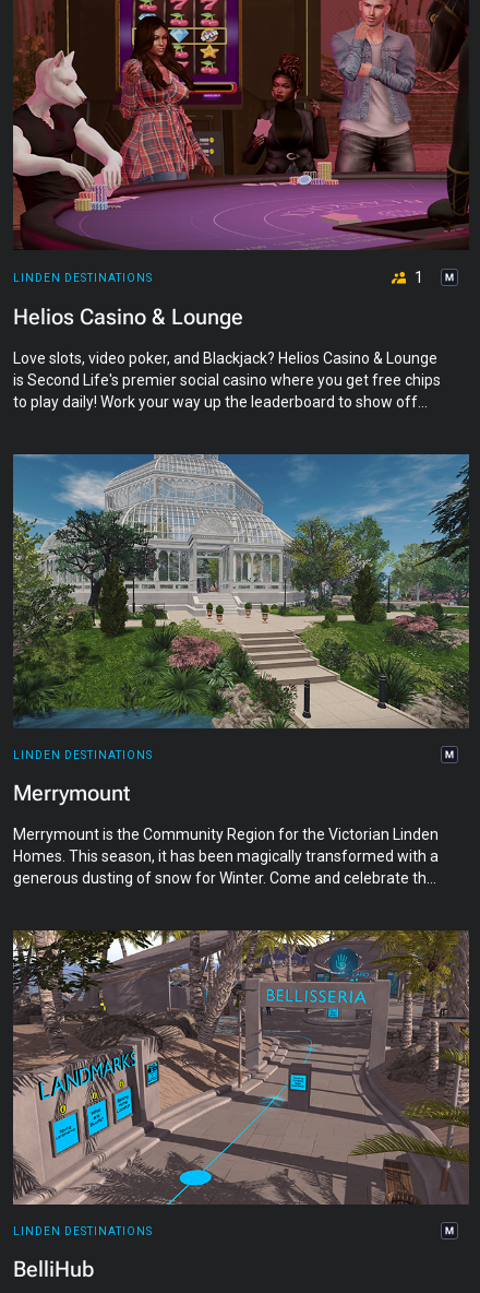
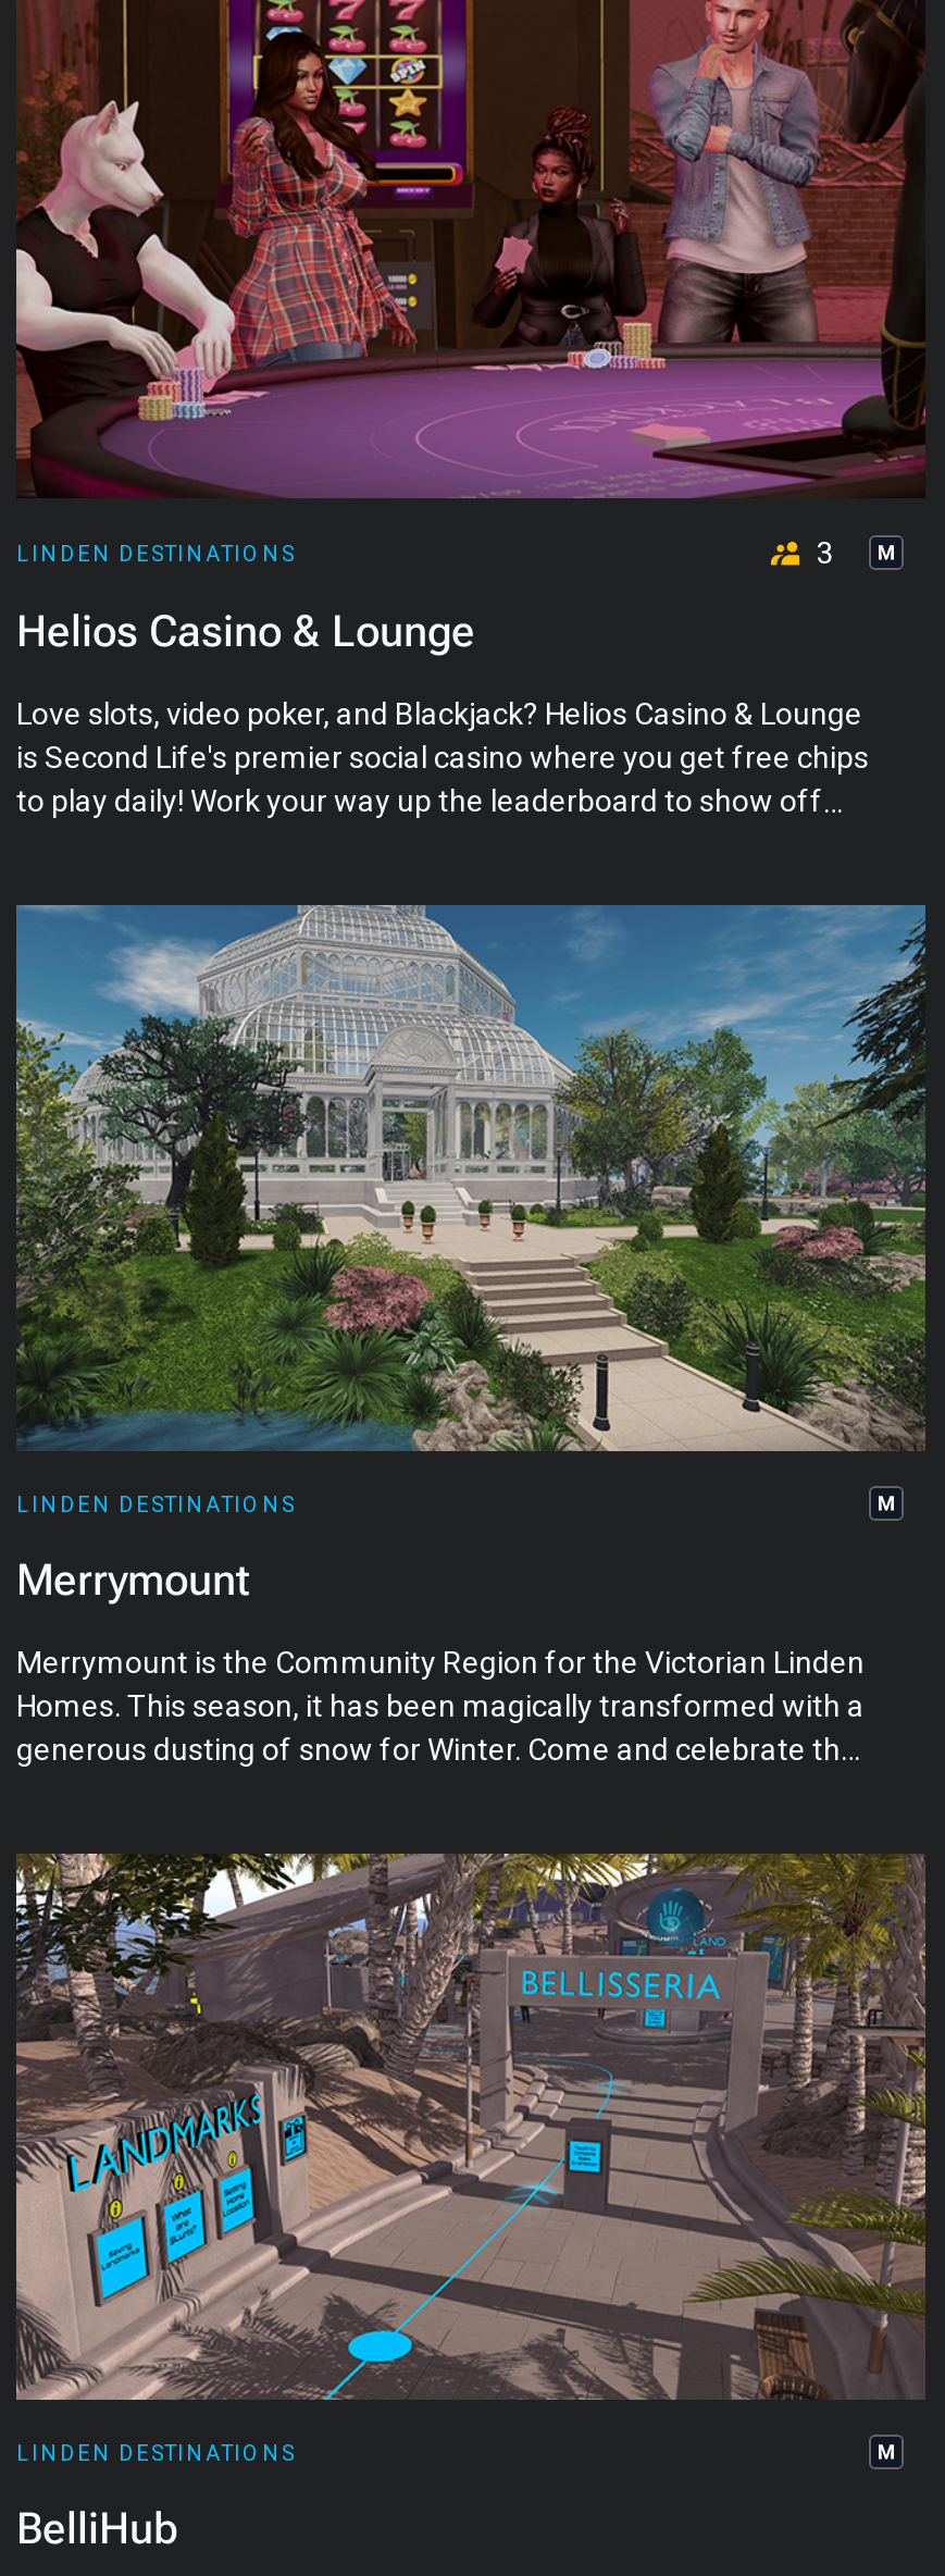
- 1
+ 3
